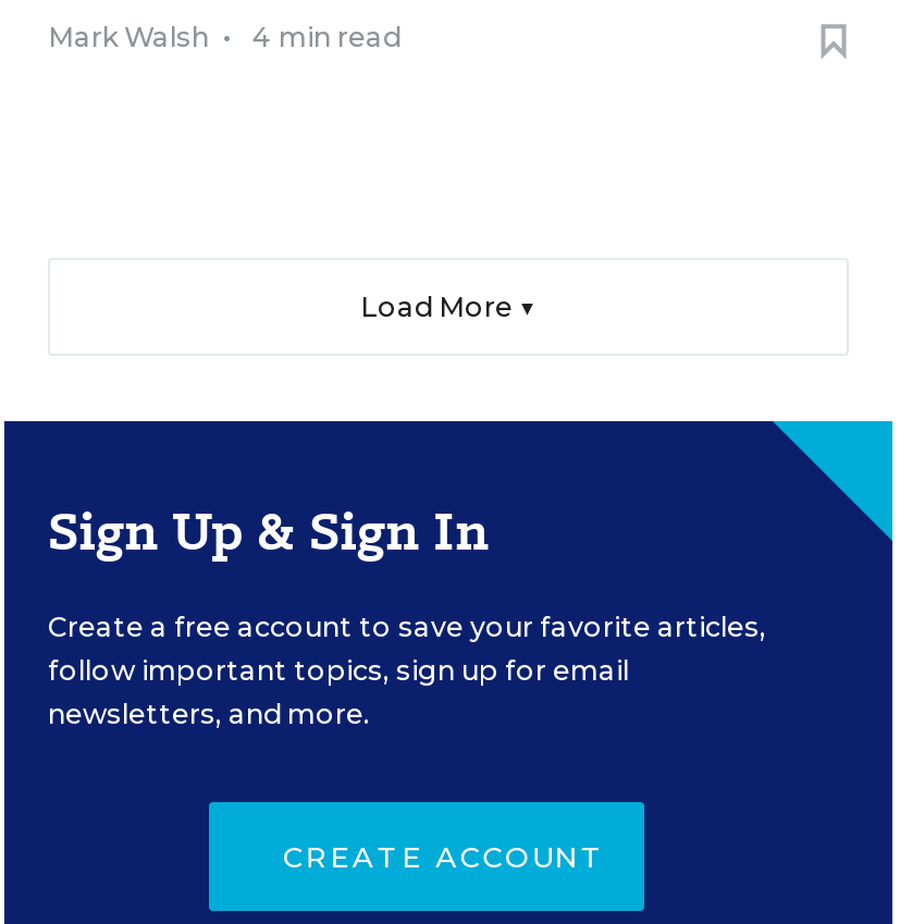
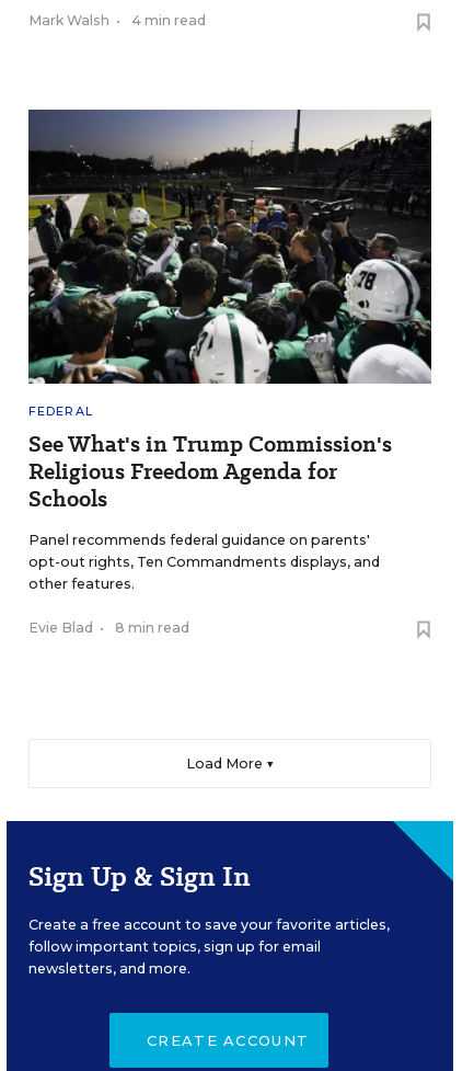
+ [image]
+ FEDERAL
+ See What's in Trump Commission's
+ Religious Freedom Agenda for
+ Schools
+ Panel recommends federal guidance on parents'
+ opt-out rights, Ten Commandments displays, and
+ other features.
+ Evie Blad •
+ 8 min read
